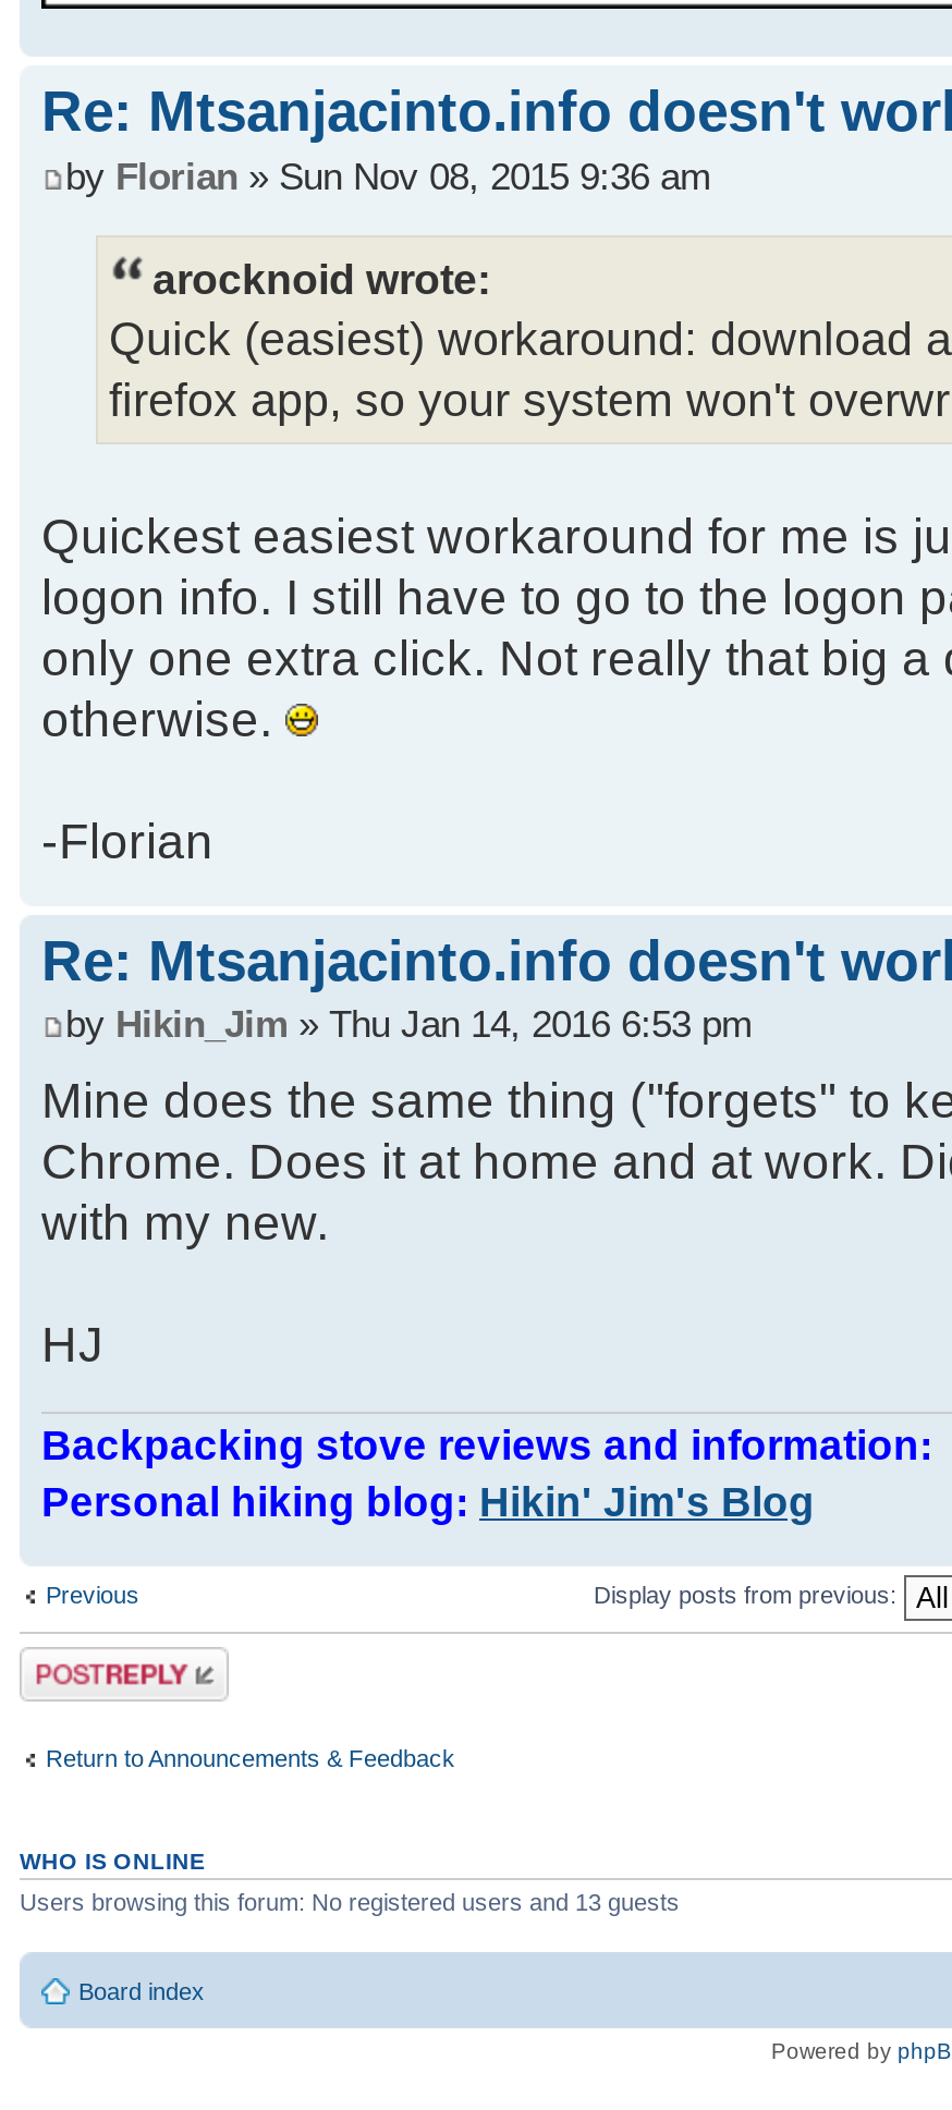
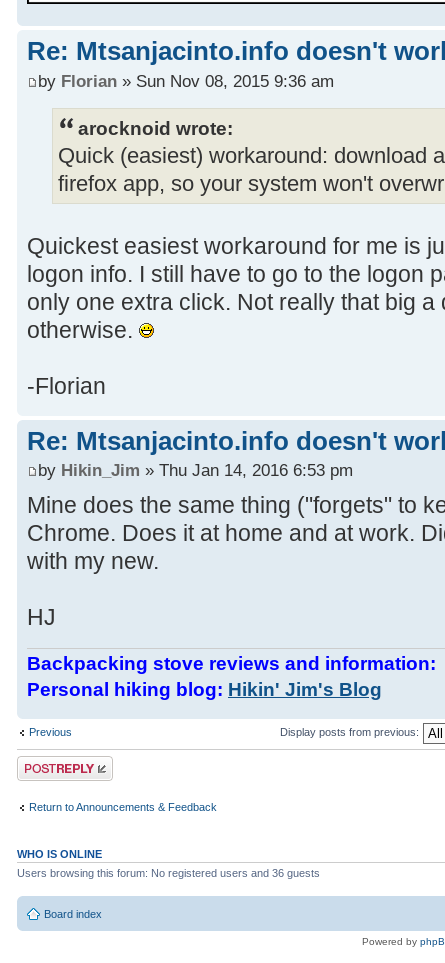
- Users browsing this forum: No registered users and 13 guests
+ Users browsing this forum: No registered users and 36 guests
